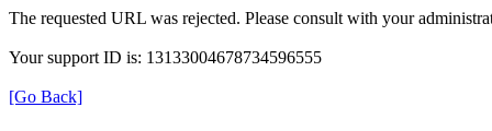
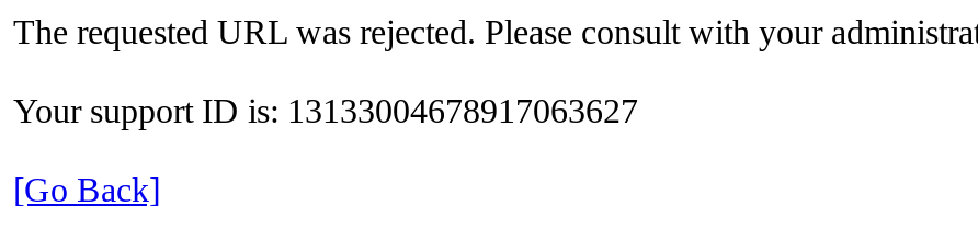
- Your support ID is: 13133004678734596555
+ Your support ID is: 13133004678917063627
